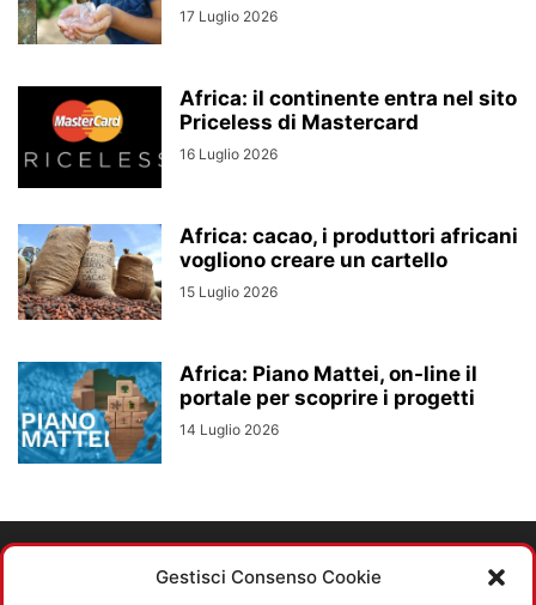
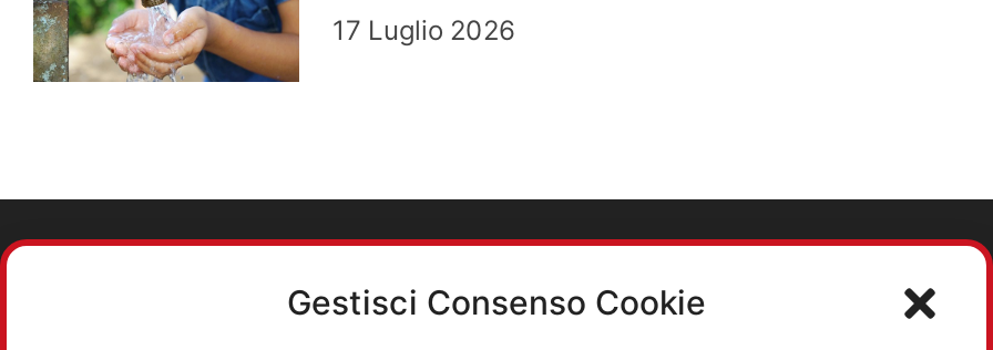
- [image]
- Africa: il continente entra nel sito
- Priceless di Mastercard
- 16 Luglio 2026

- [image]
- Africa: cacao, i produttori africani
- vogliono creare un cartello
- 15 Luglio 2026

- [image]
- Africa: Piano Mattei, on-line il
- portale per scoprire i progetti
- 14 Luglio 2026
